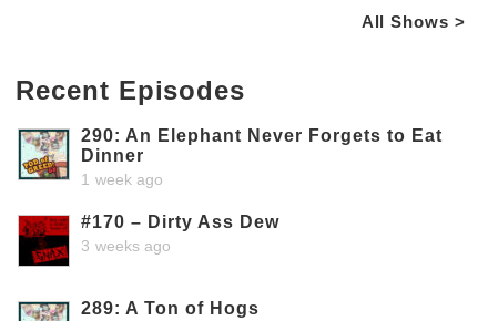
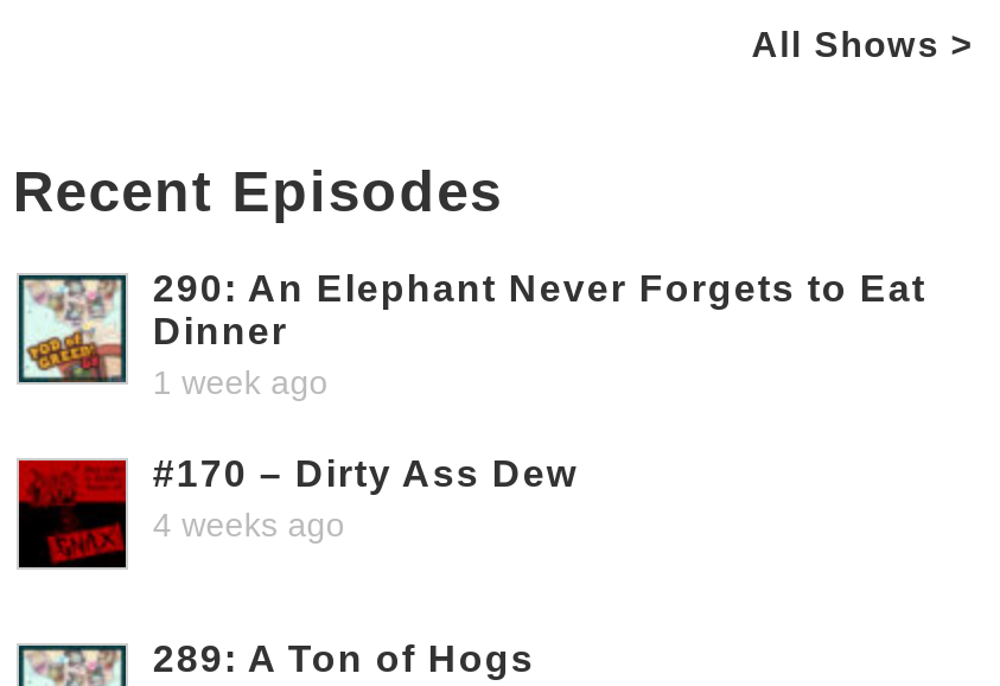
- 3 weeks ago
+ 4 weeks ago
